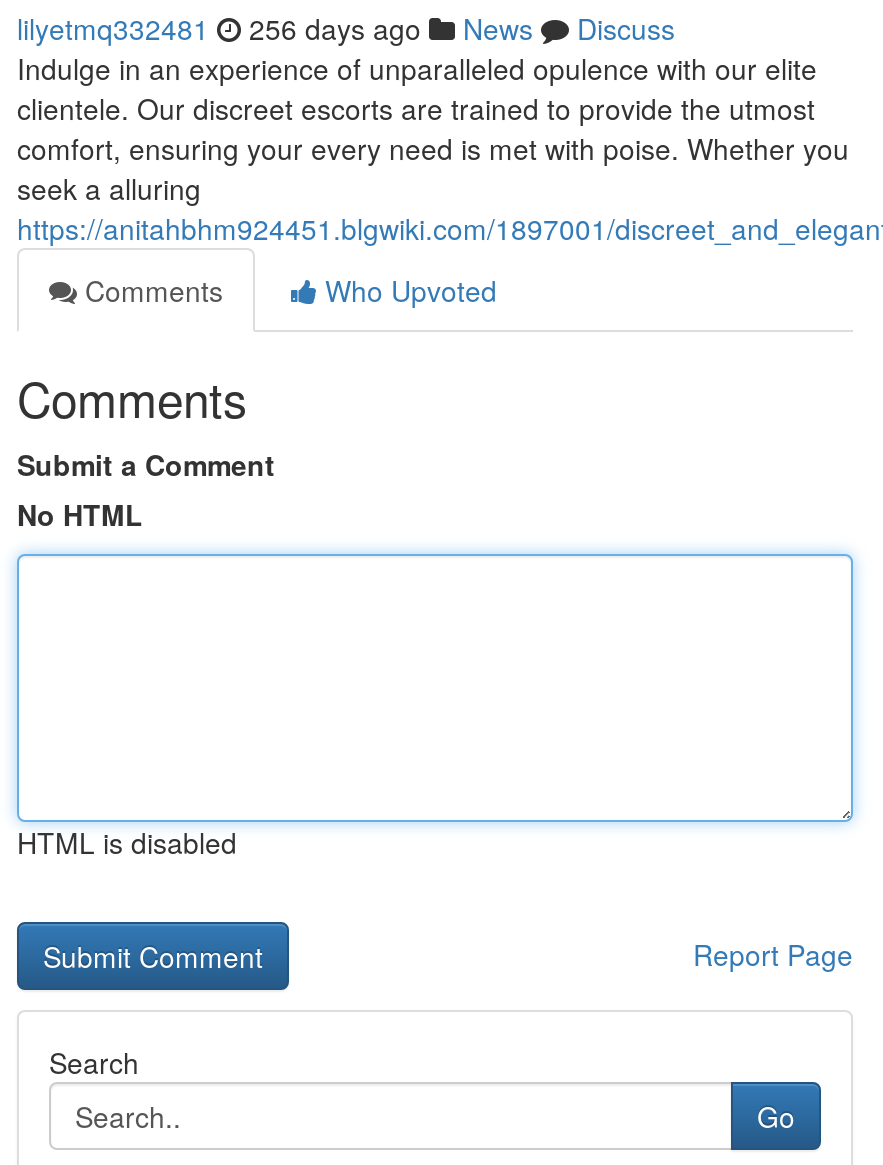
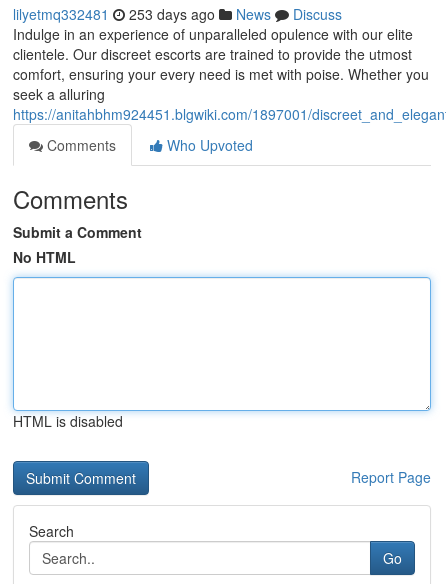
- lilyetmq332481 256 days ago News Discuss
+ lilyetmq332481 253 days ago News Discuss
